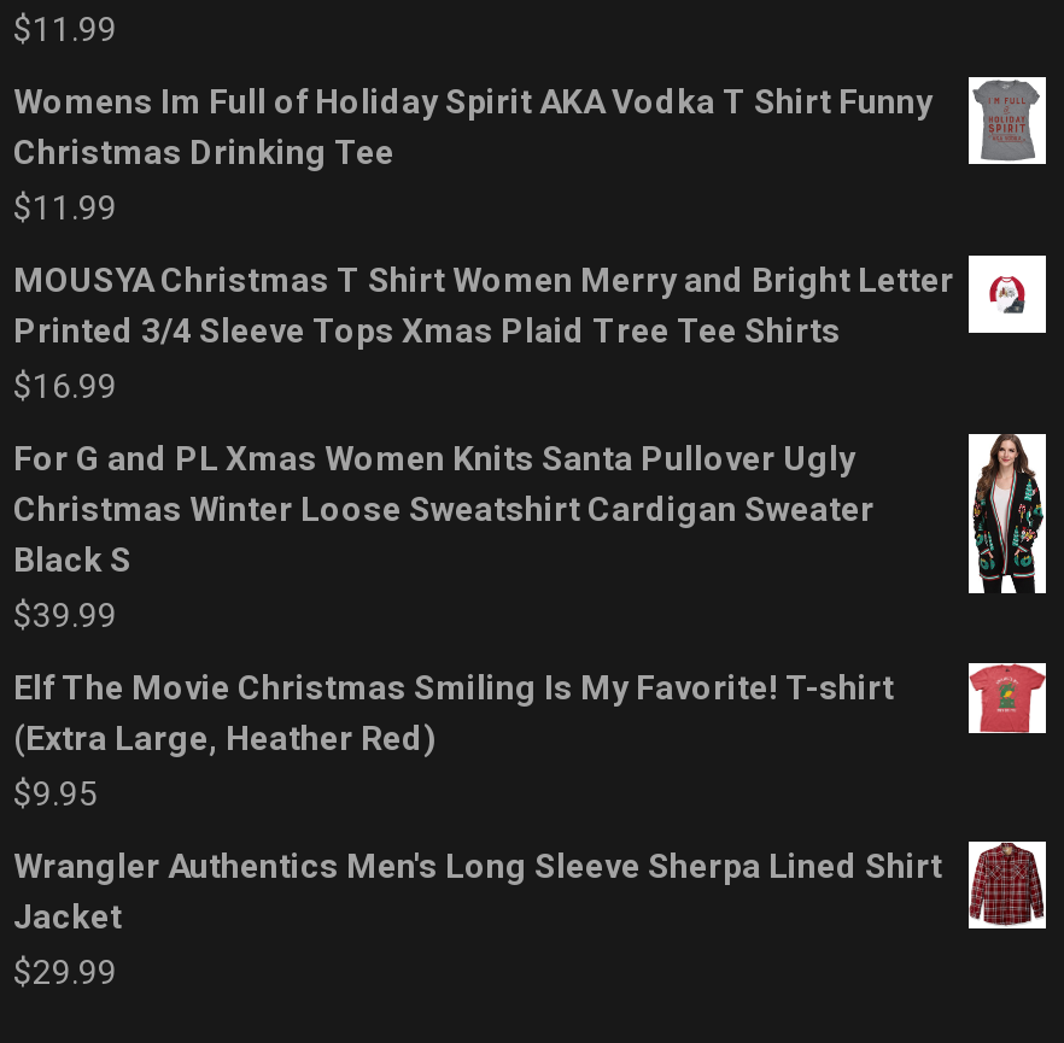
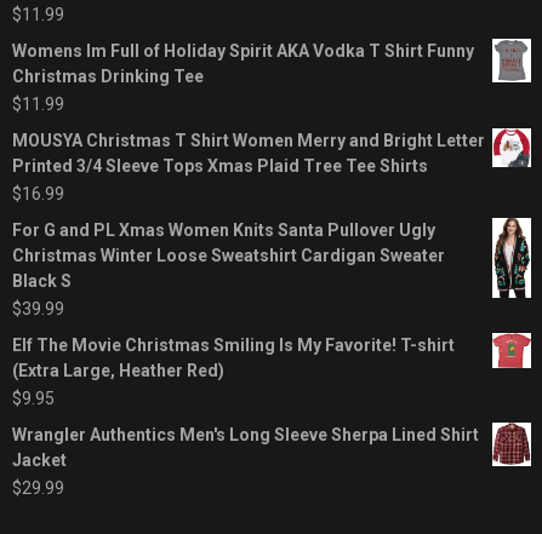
- [image]
+ [image]
